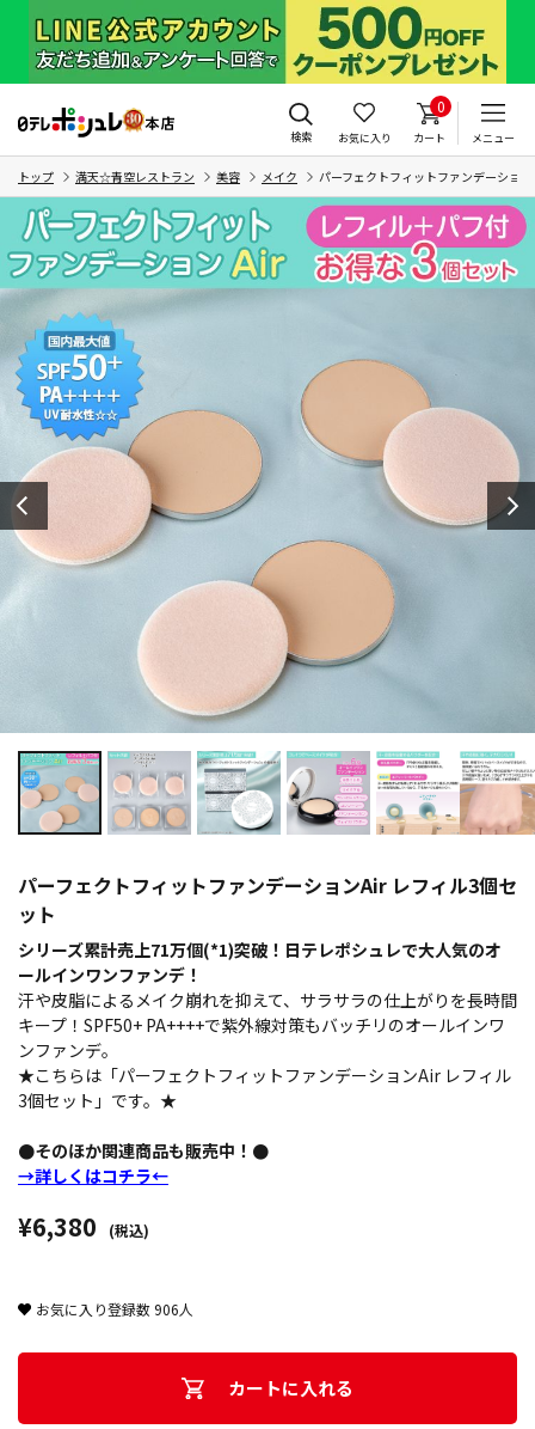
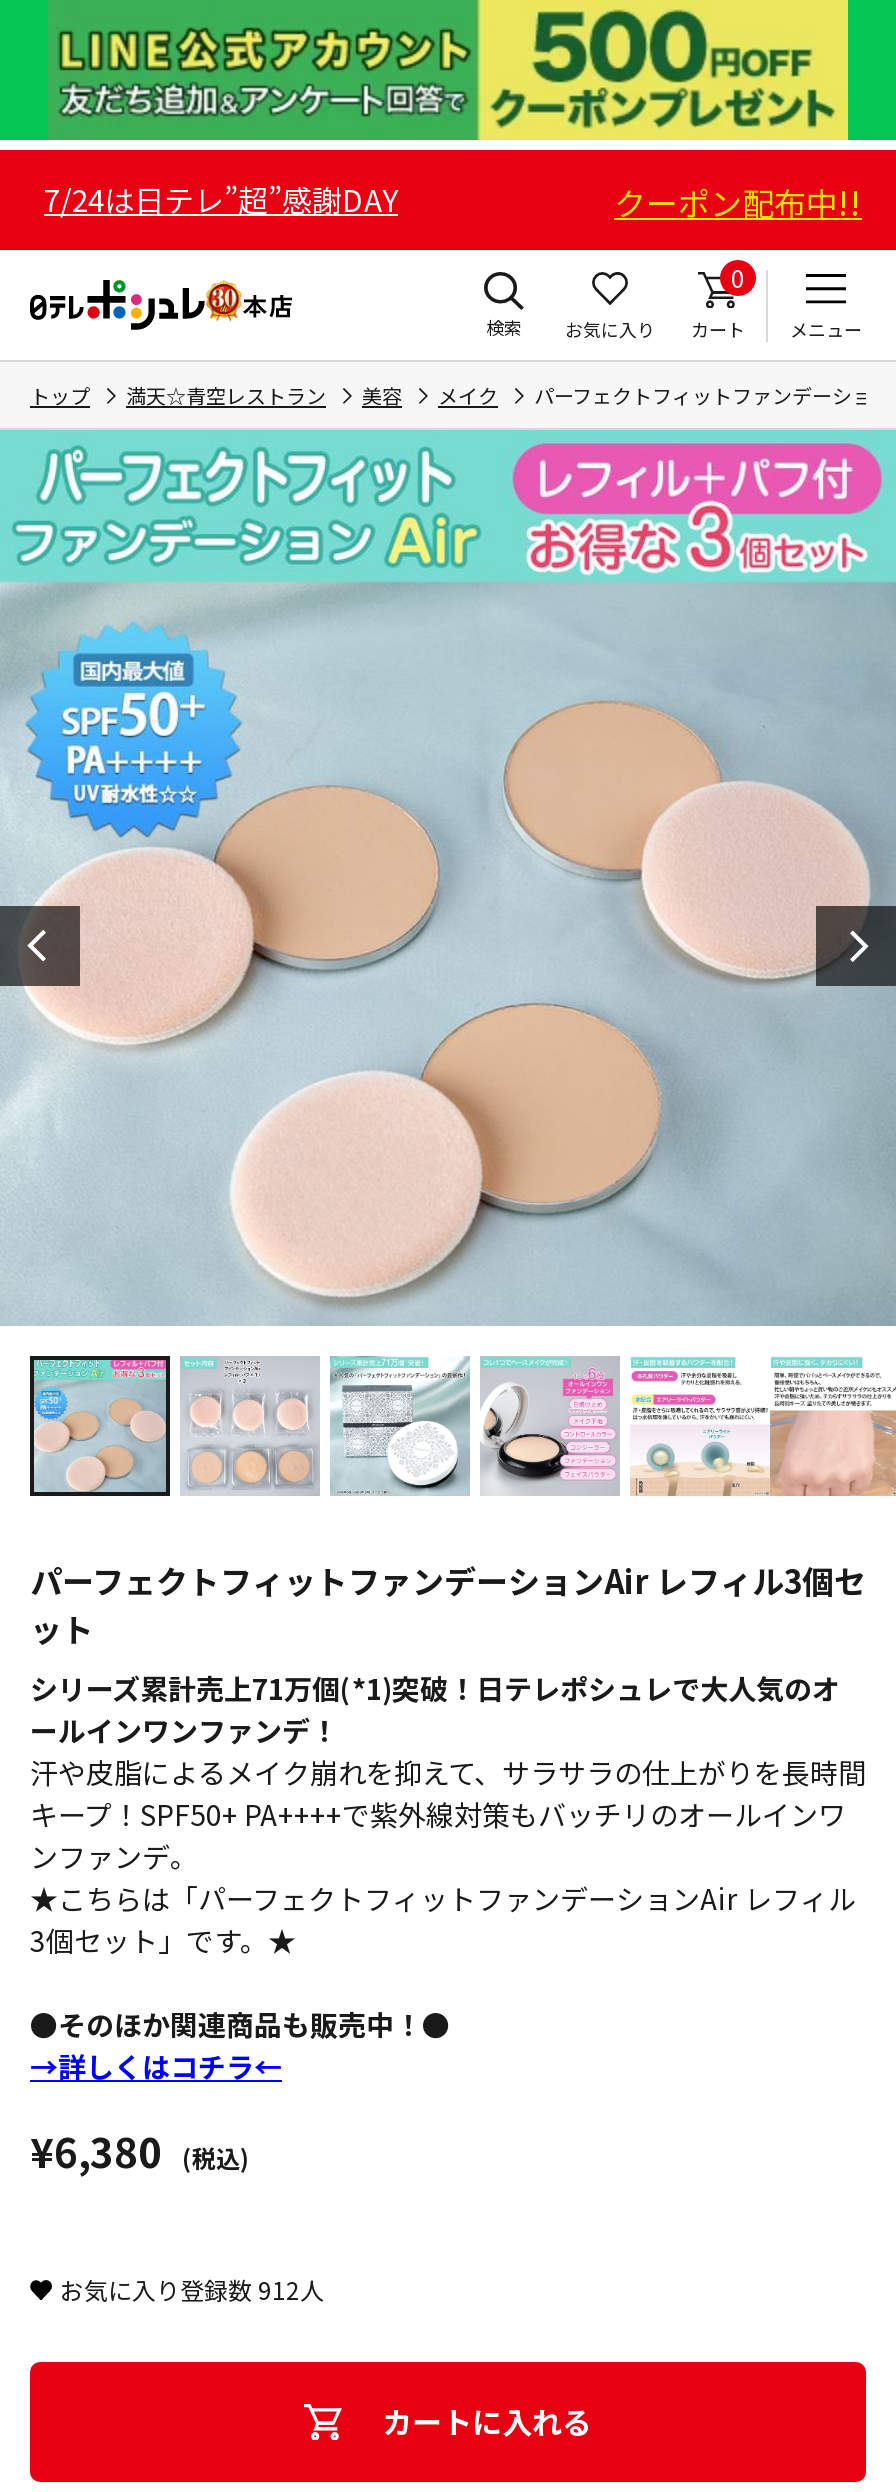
+ 7/24は日テレ”超”感謝DAY
+ クーポン配布中!!

- お気に入り登録数906人
+ お気に入り登録数912人
